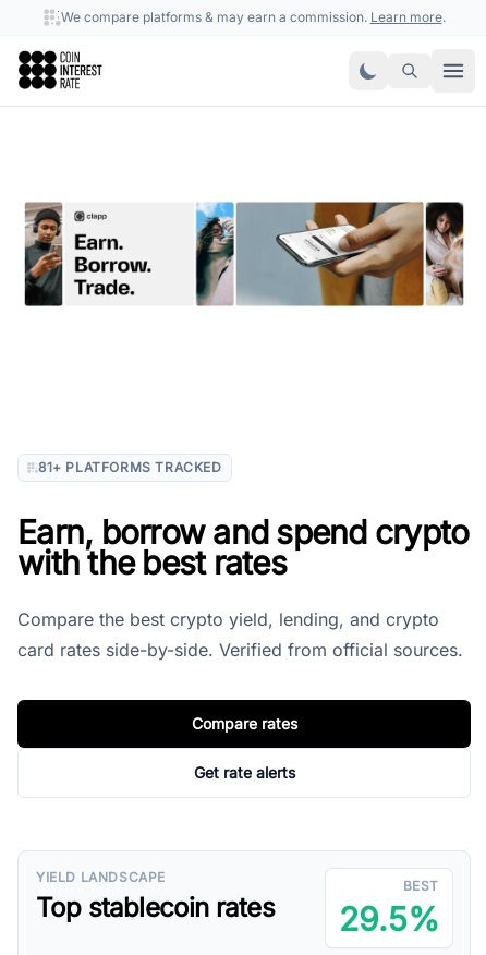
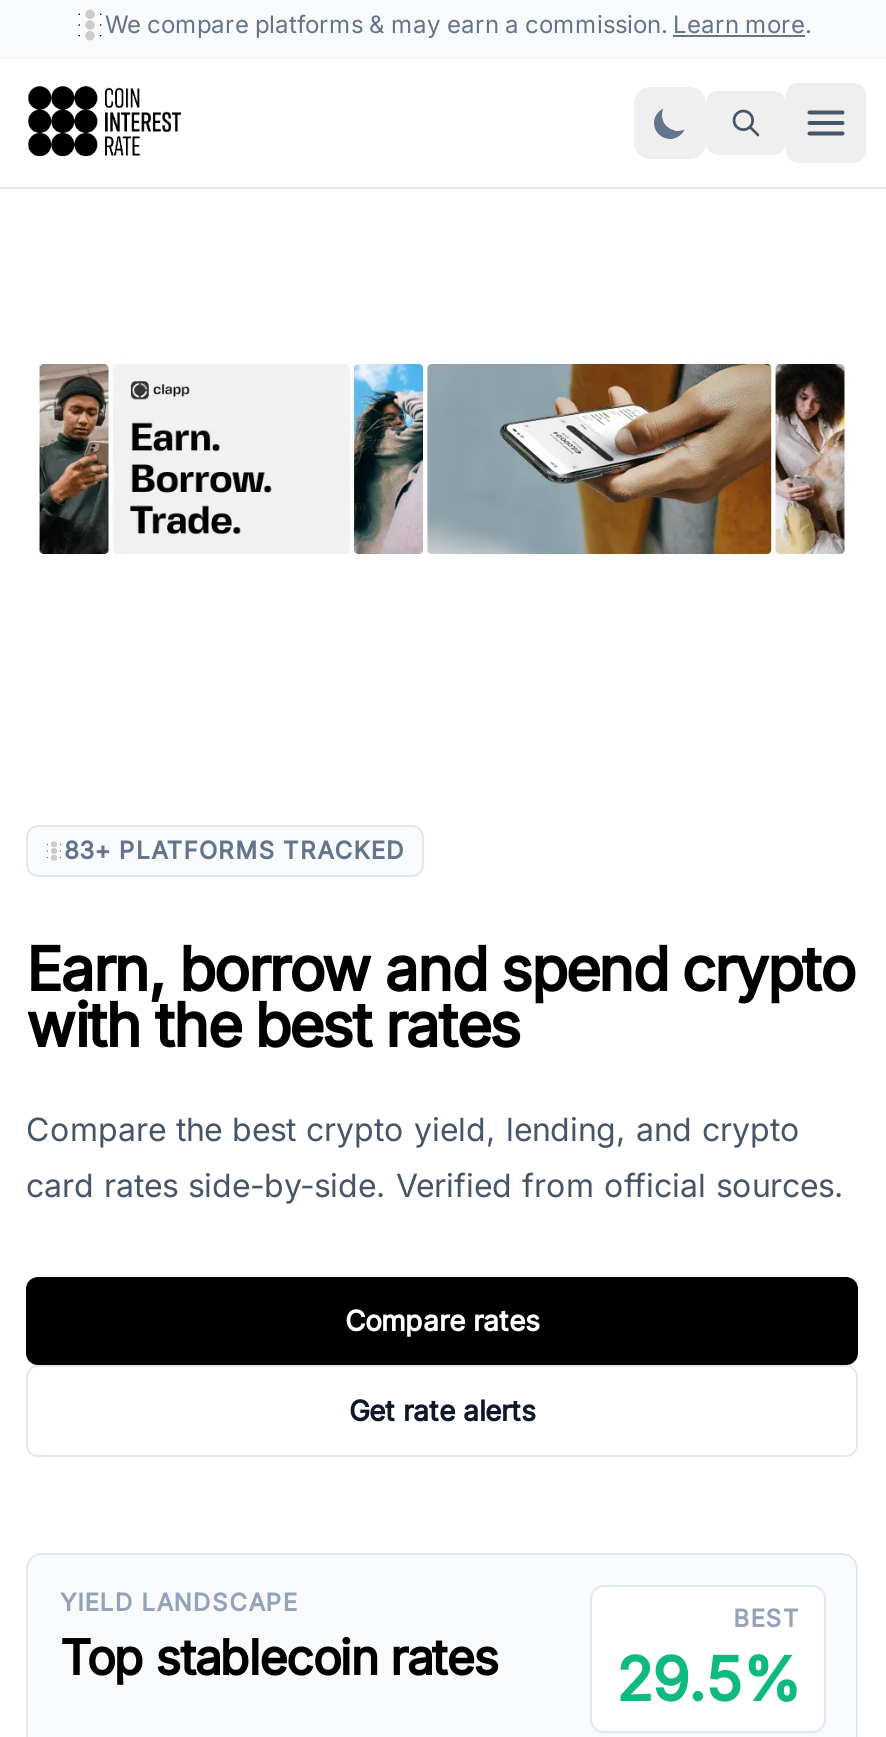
- 81+ PLATFORMS TRACKED
+ 83+ PLATFORMS TRACKED
